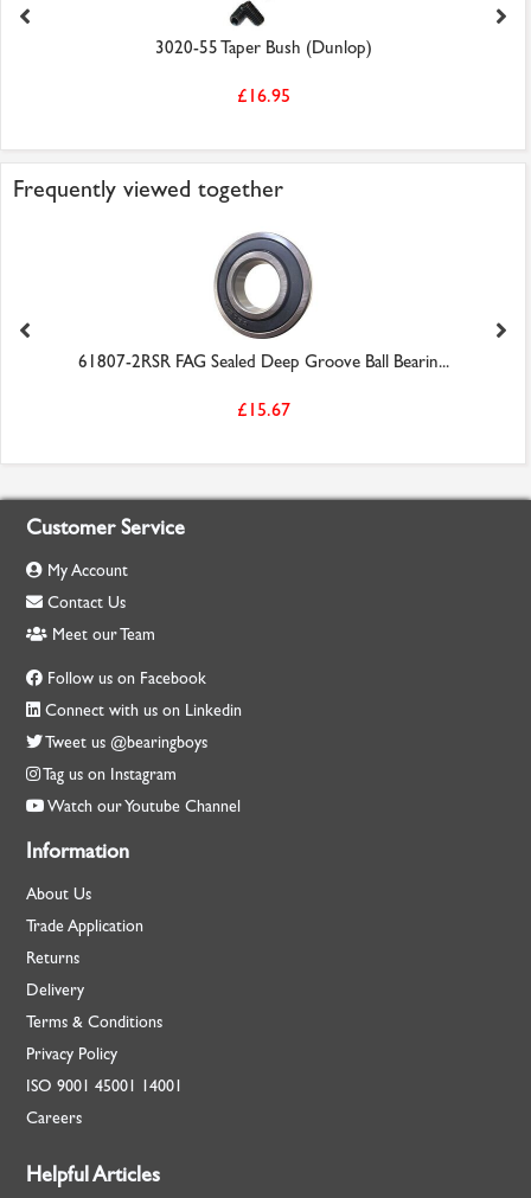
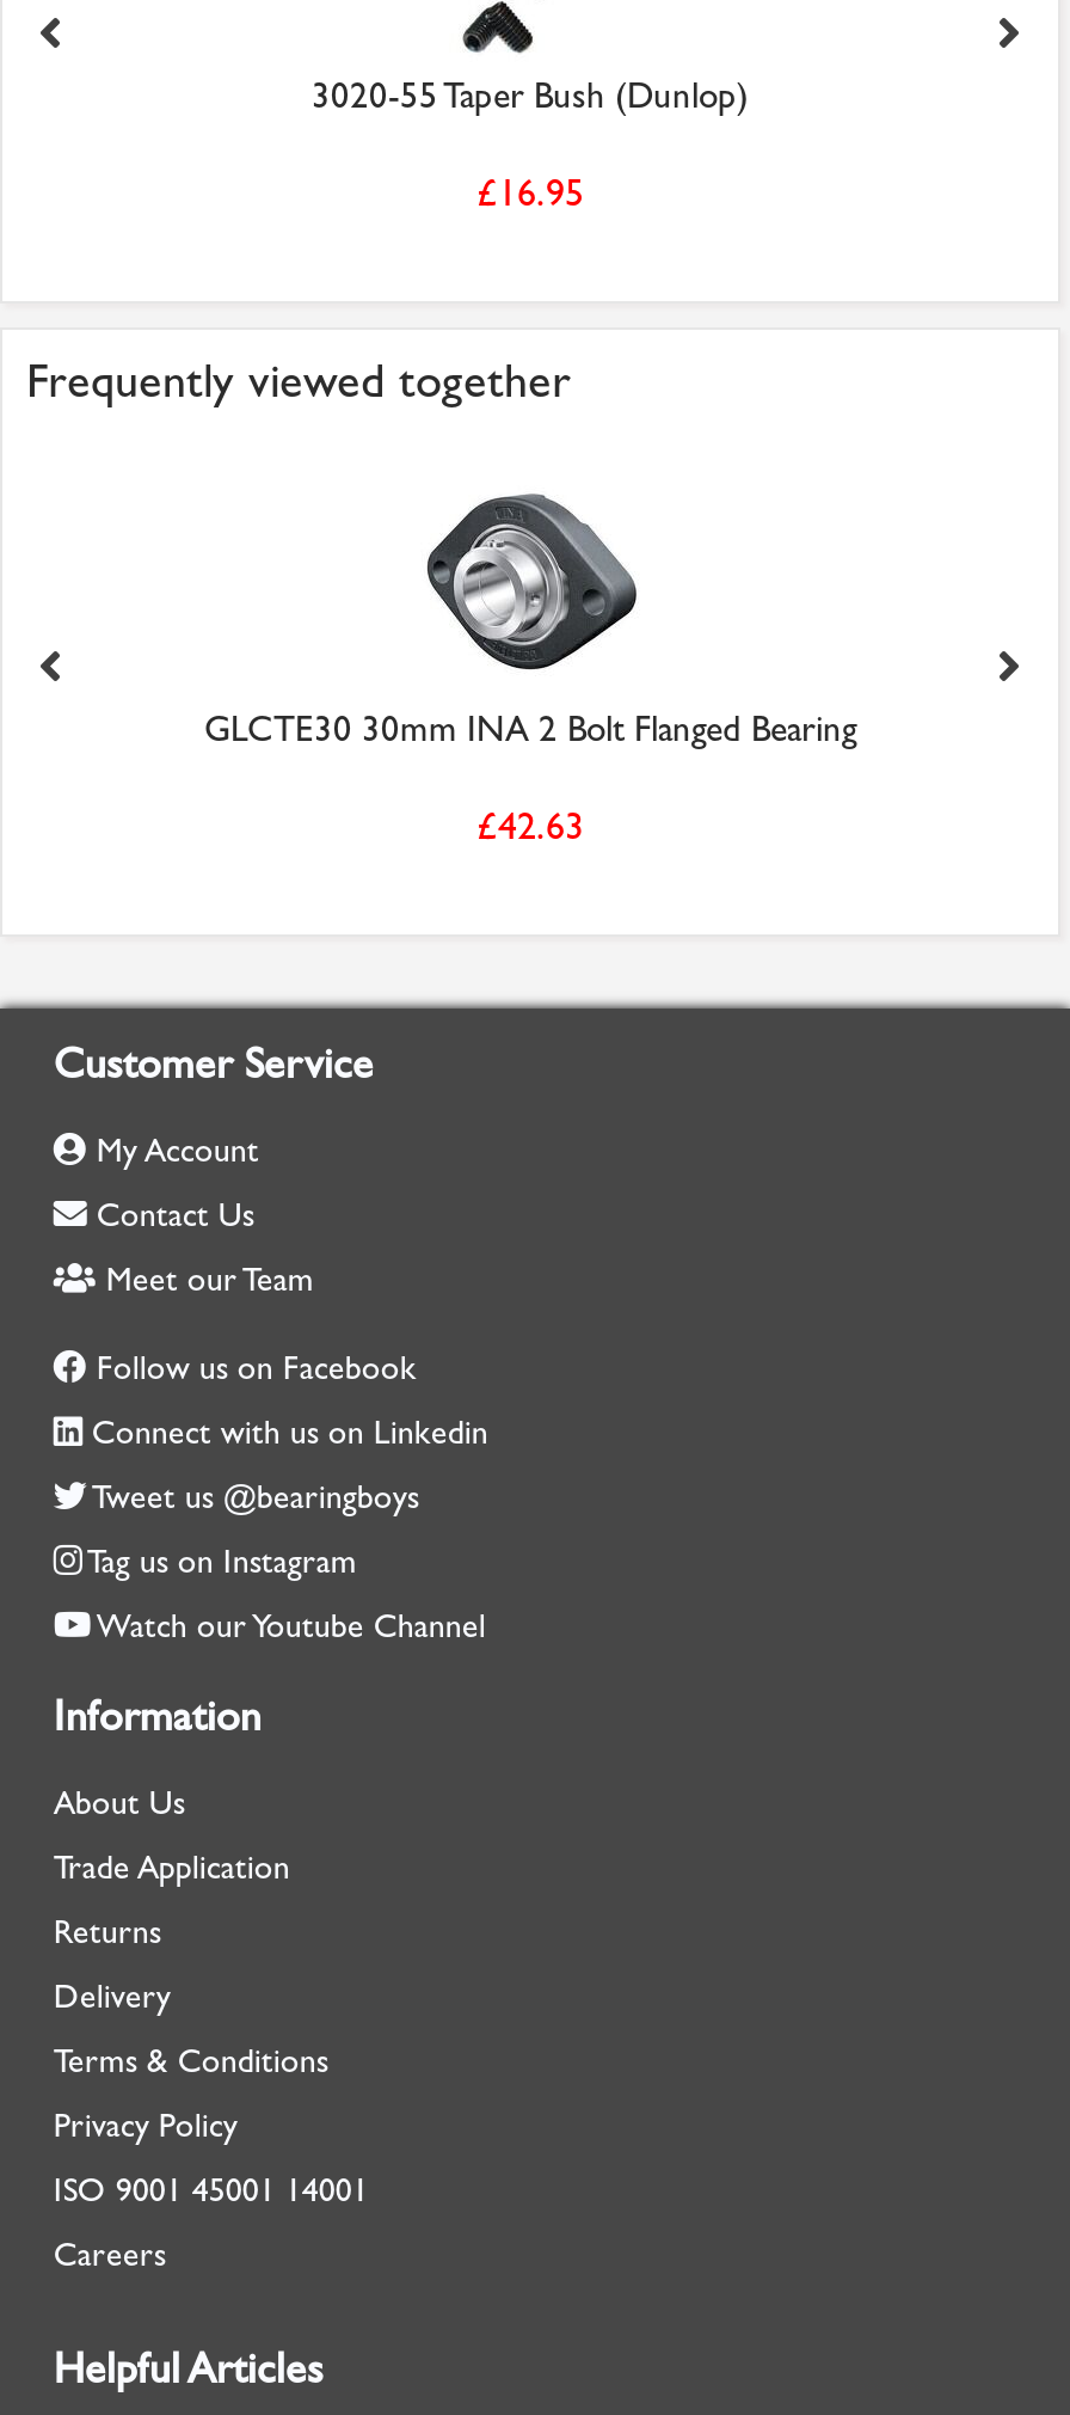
- [image]
- 61807-2RSR FAG Sealed Deep Groove Ball Bearin...
+ [image]
+ GLCTE30 30mm INA 2 Bolt Flanged Bearing

- £15.67
+ £42.63
